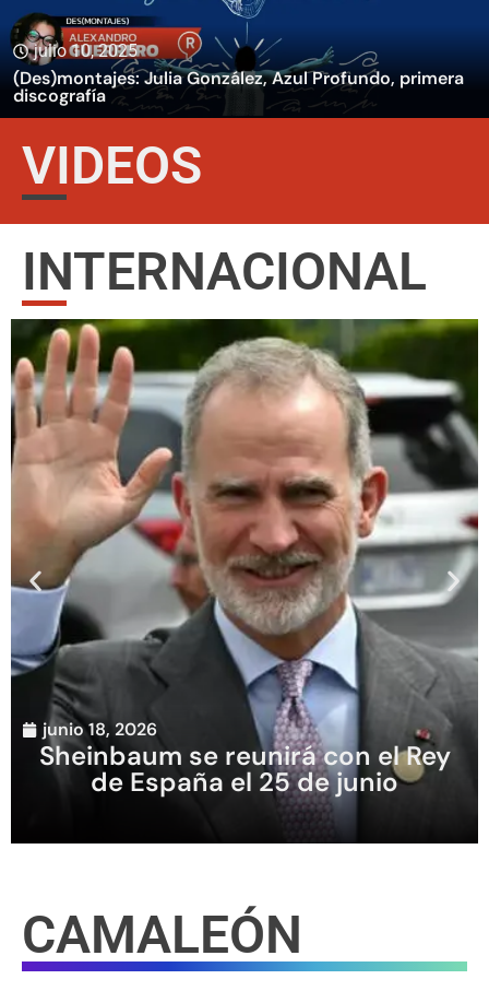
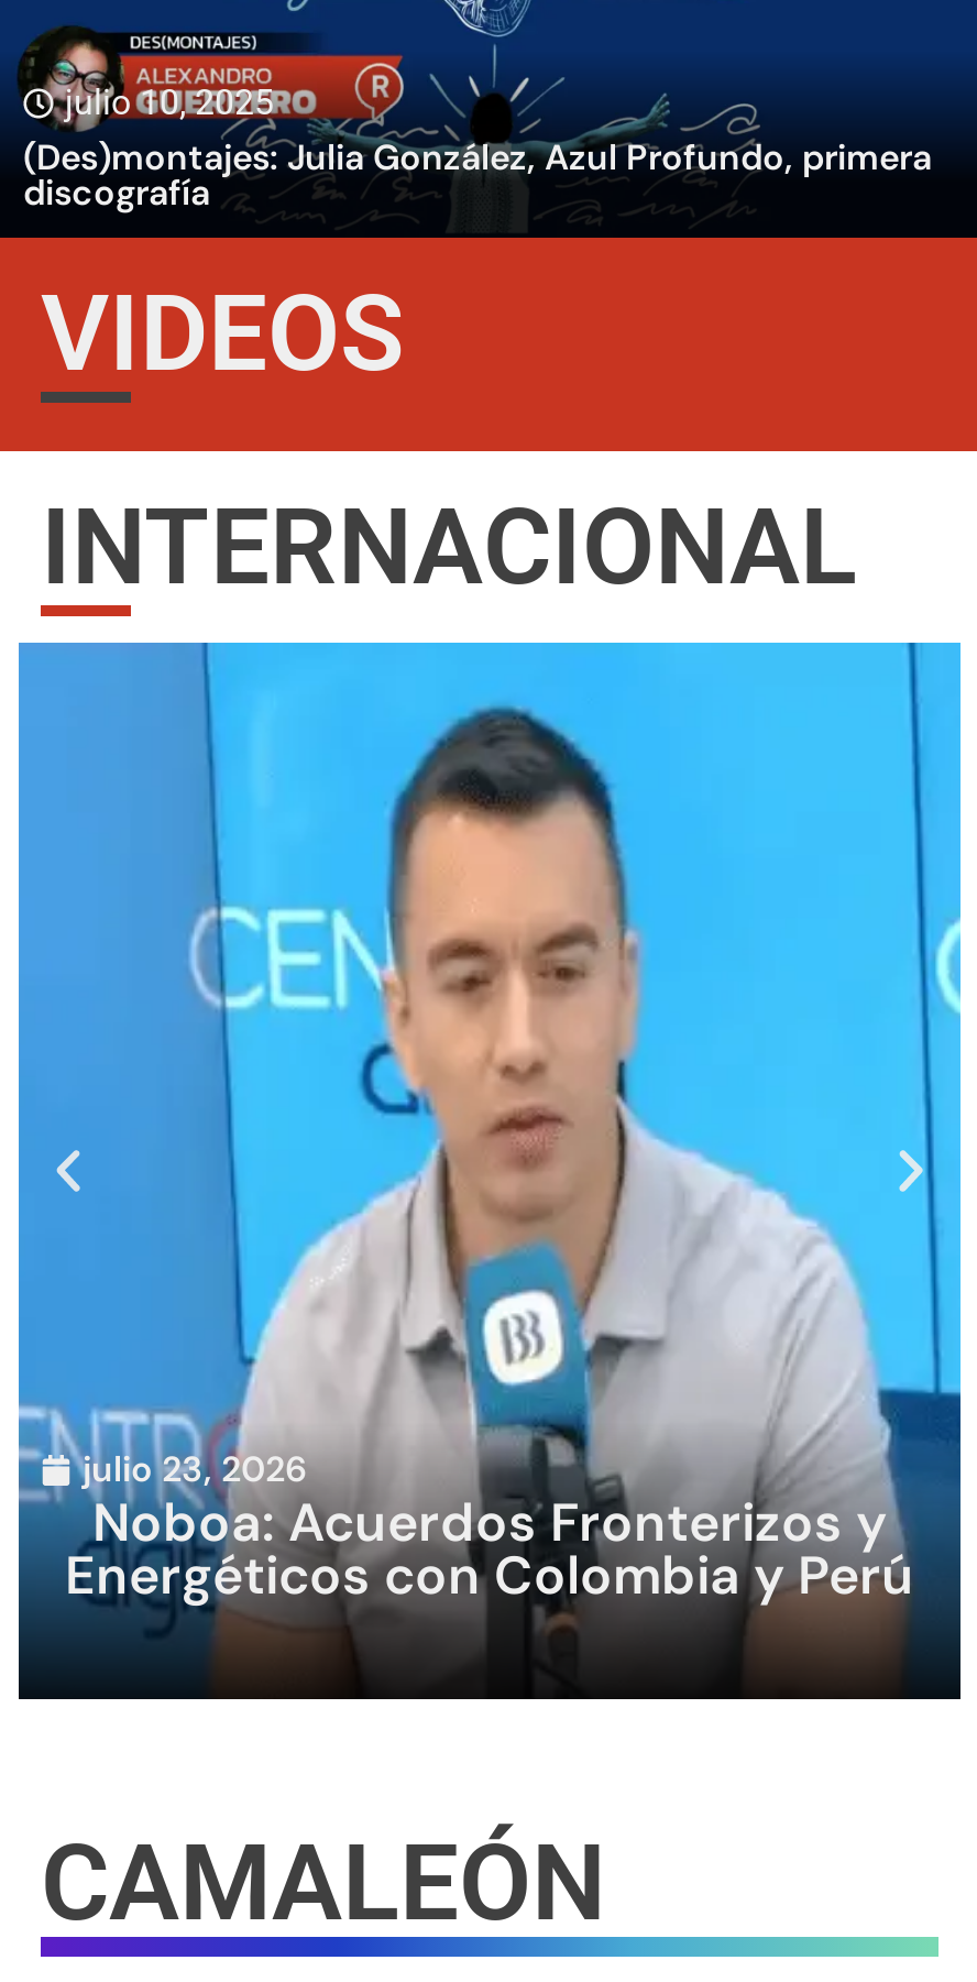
- [image]
- junio 18, 2026
- Sheinbaum se reunirá con el Rey
- de España el 25 de junio
+ [image]
+ julio 23, 2026
+ Noboa: Acuerdos Fronterizos y
+ Energéticos con Colombia y Perú
